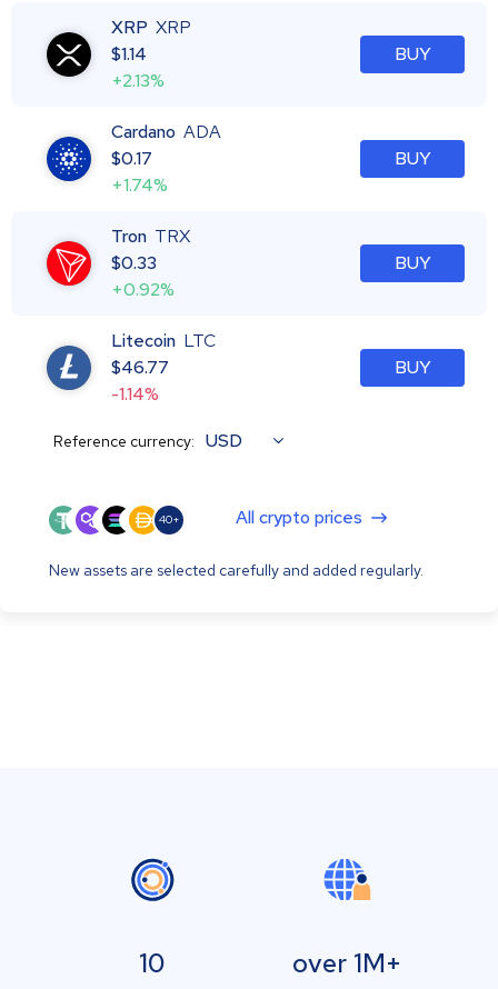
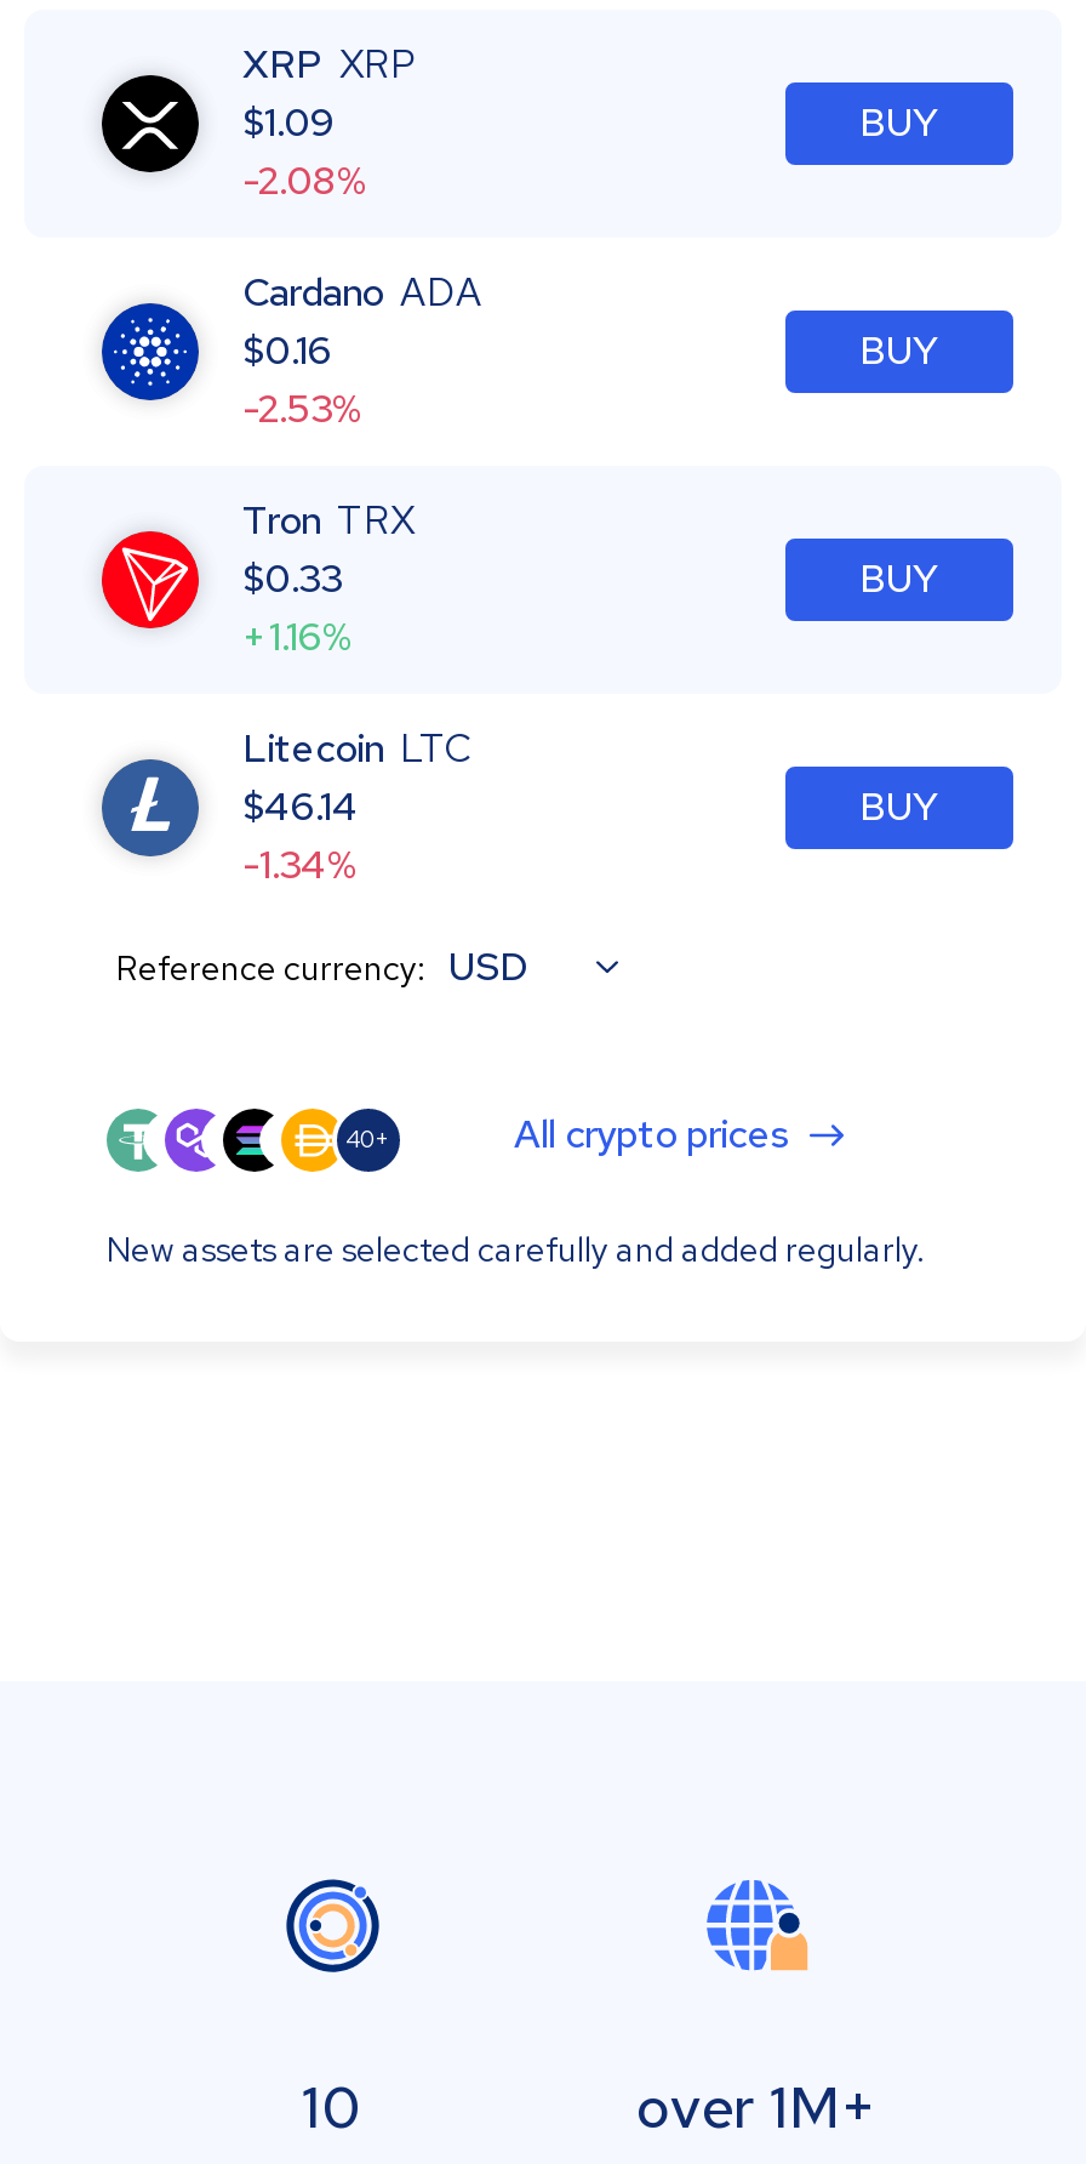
- $1.14
+ $1.09

- +2.13%
+ -2.08%

- $0.17
+ $0.16

- +1.74%
+ -2.53%

- +0.92%
+ +1.16%

- $46.77
+ $46.14

- -1.14%
+ -1.34%
